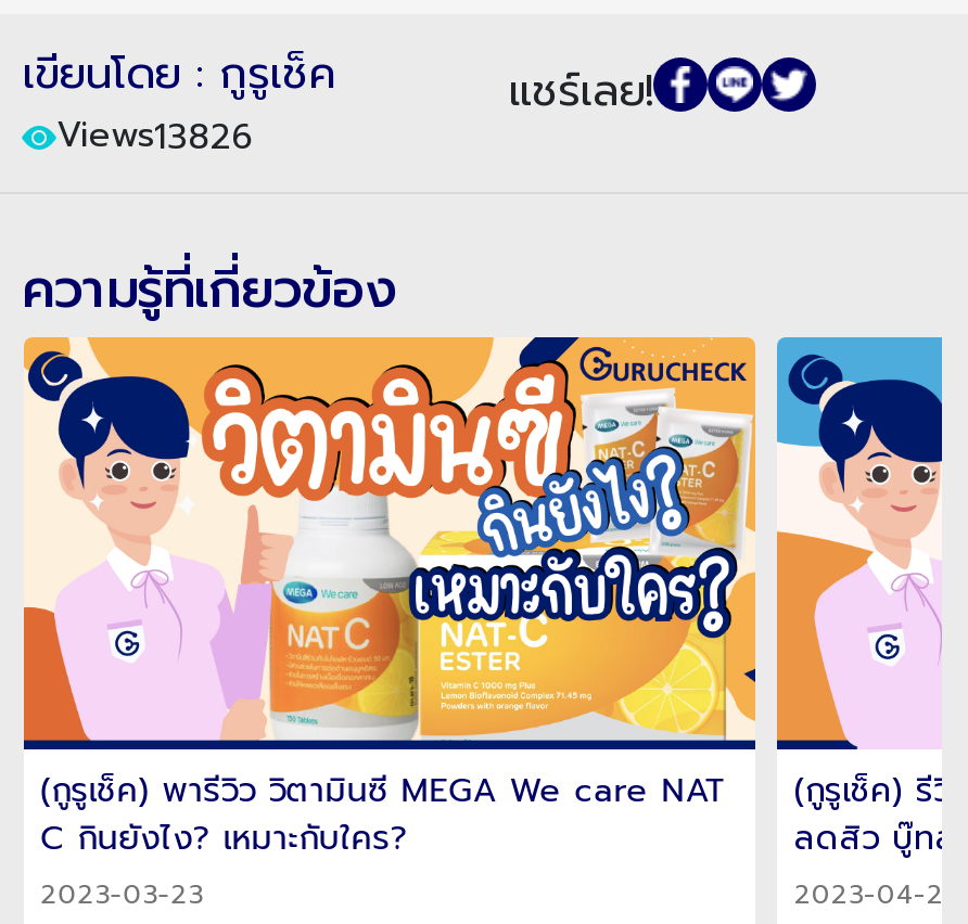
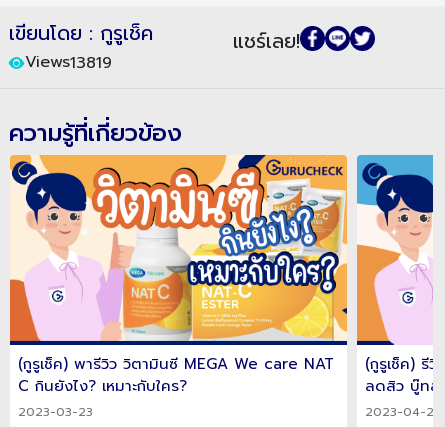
- Views13826
+ Views13819
